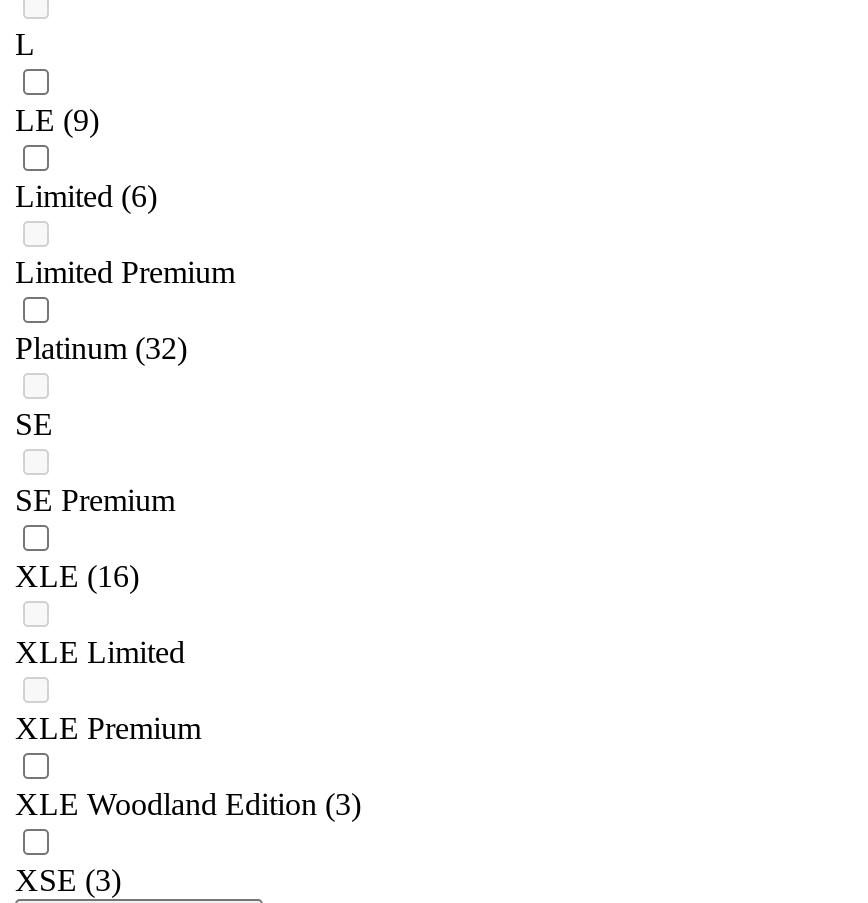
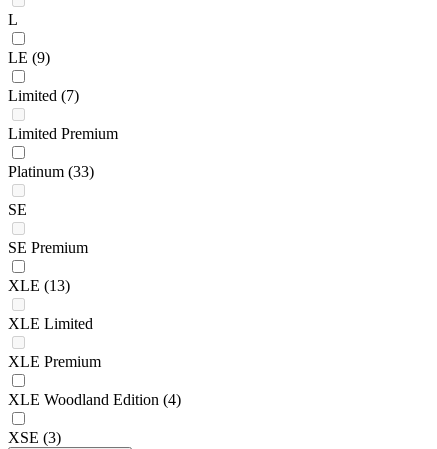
- Limited (6)
+ Limited (7)

- Platinum (32)
+ Platinum (33)

- XLE (16)
+ XLE (13)

- XLE Woodland Edition (3)
+ XLE Woodland Edition (4)
